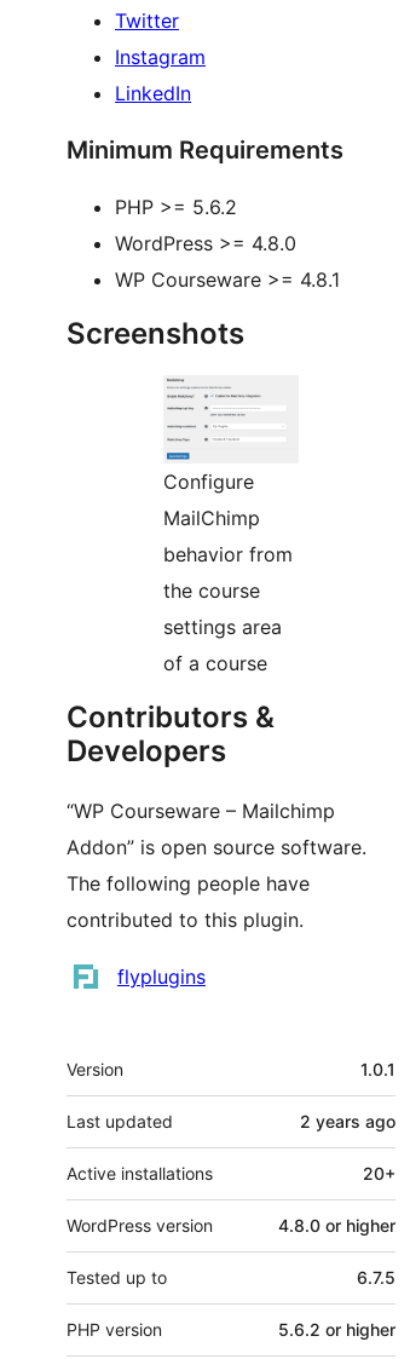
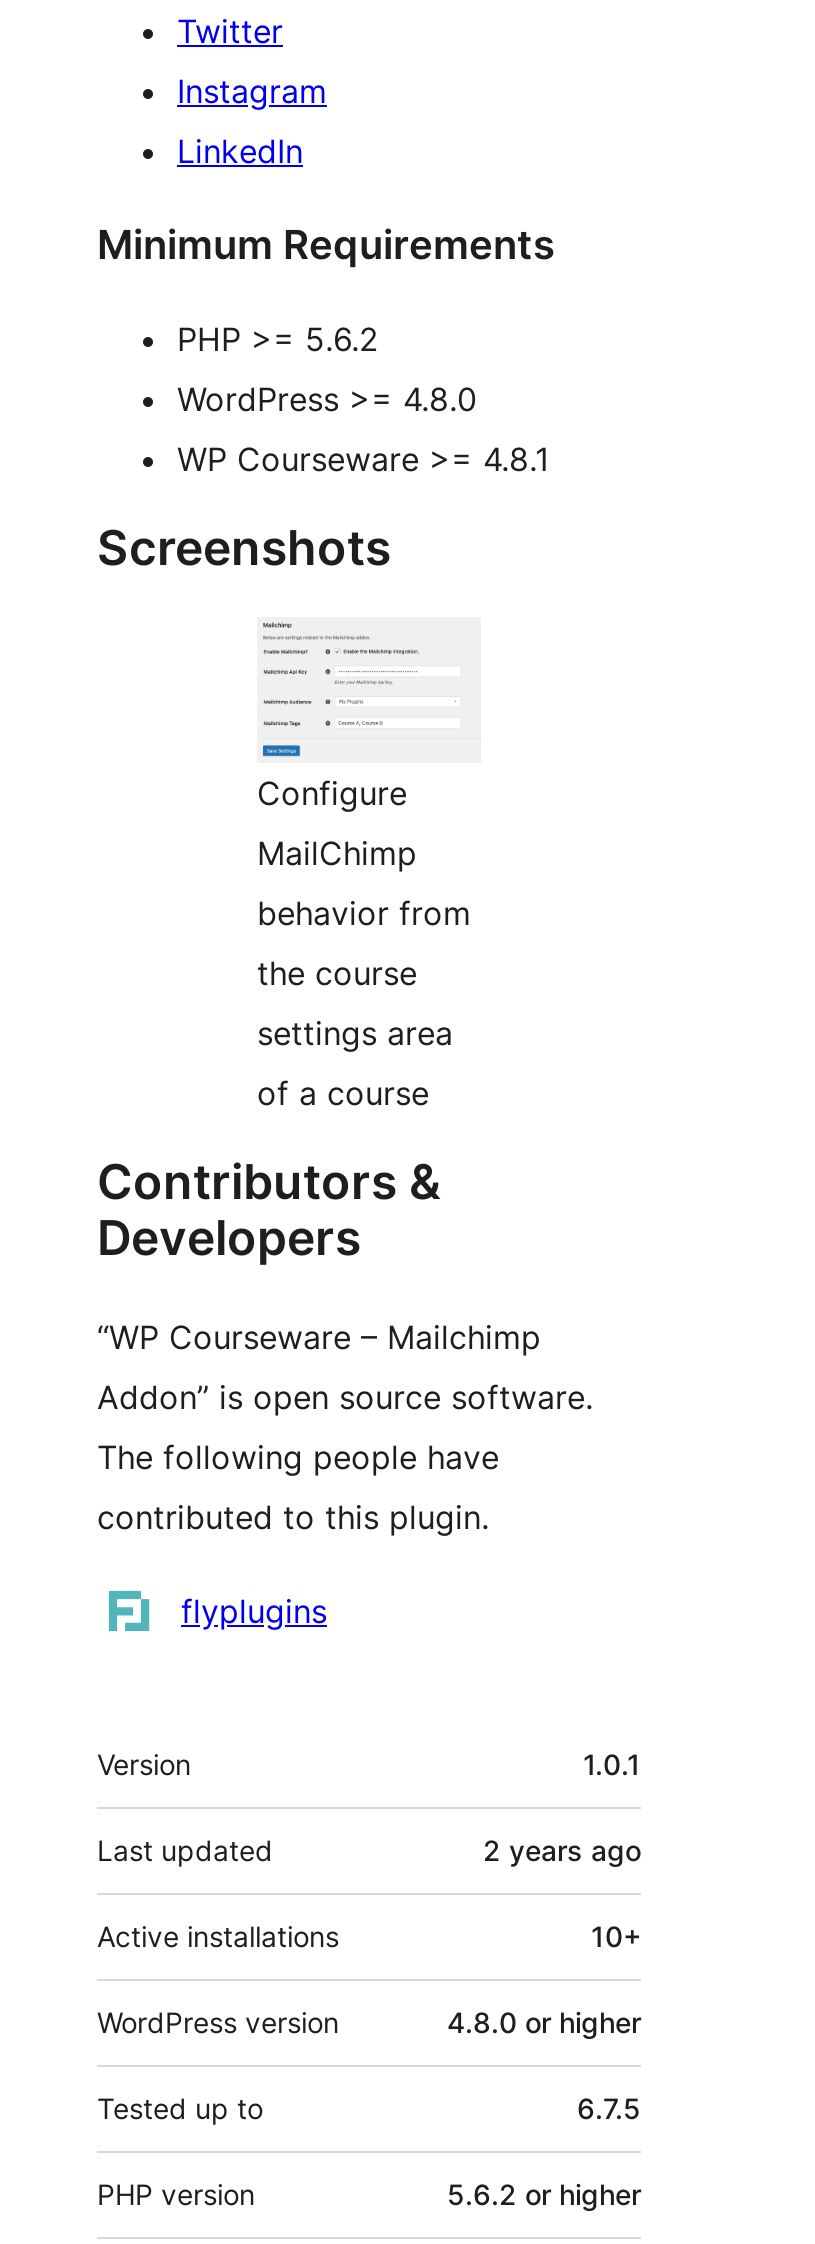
- 20+
+ 10+
